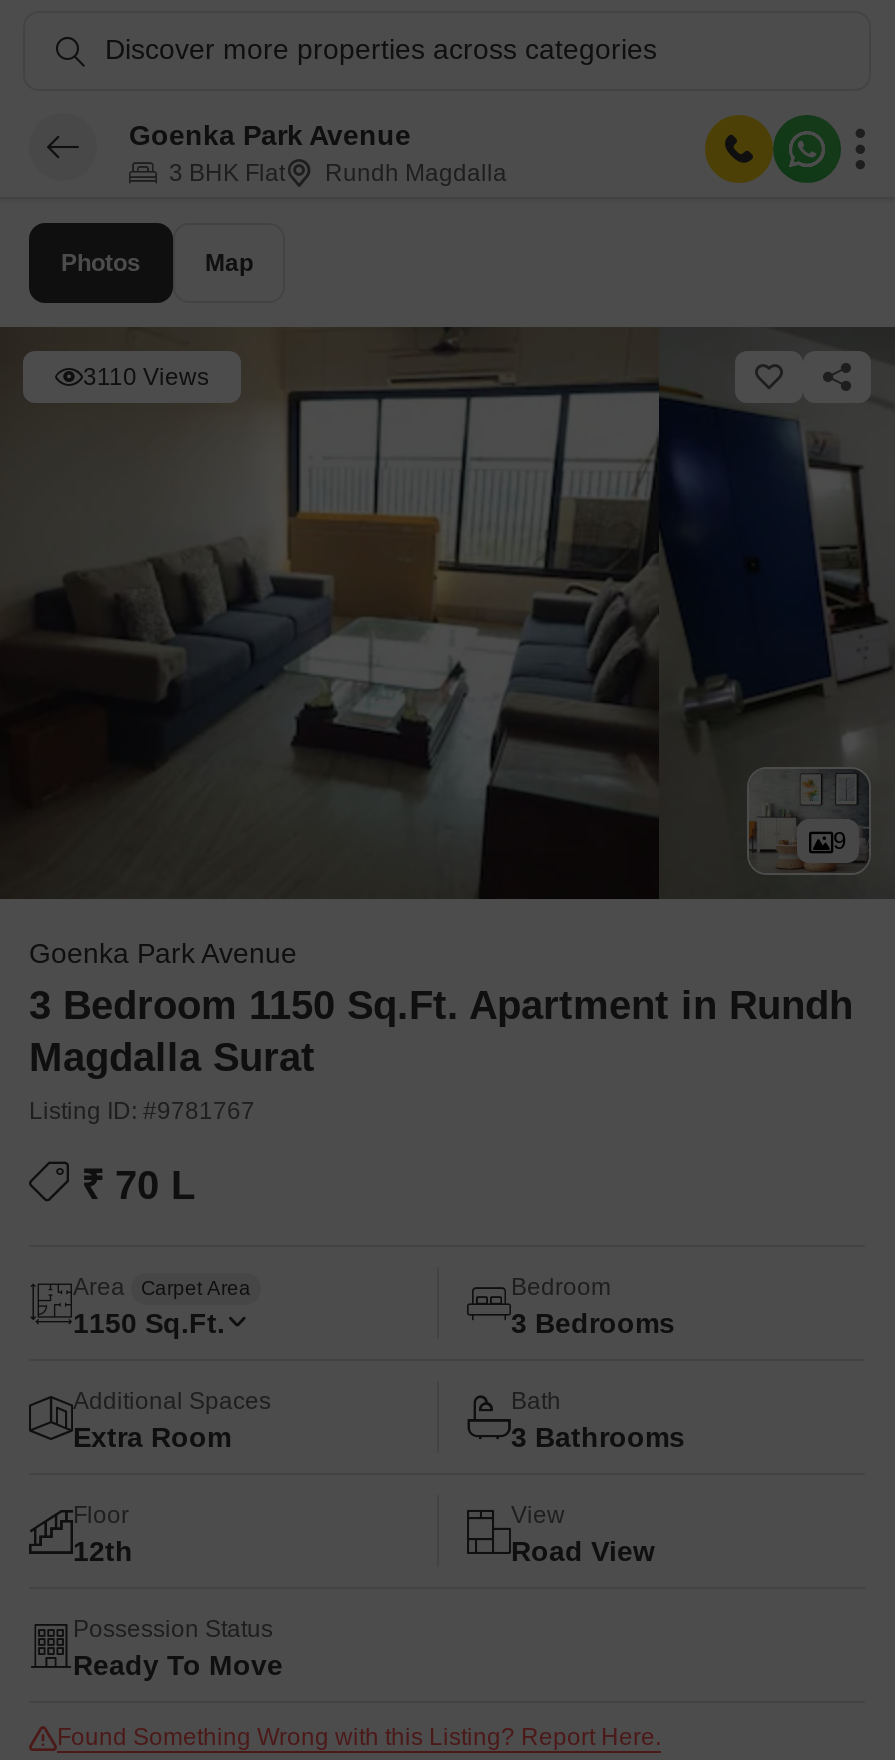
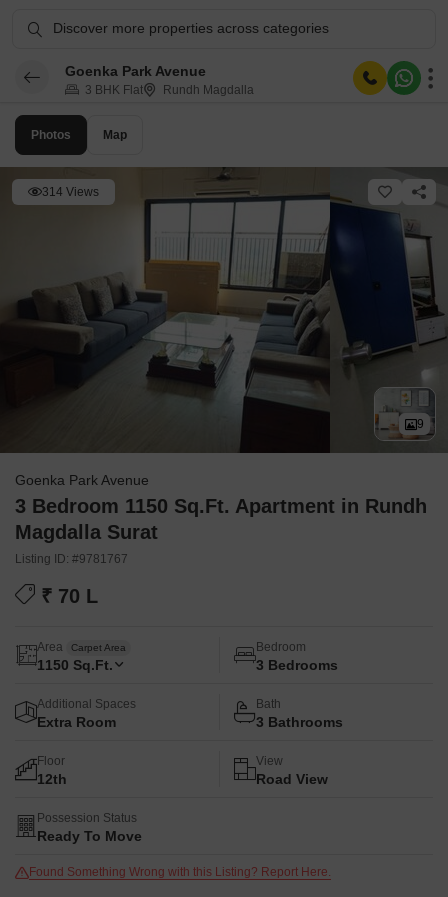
- 3110 Views
+ 314 Views
